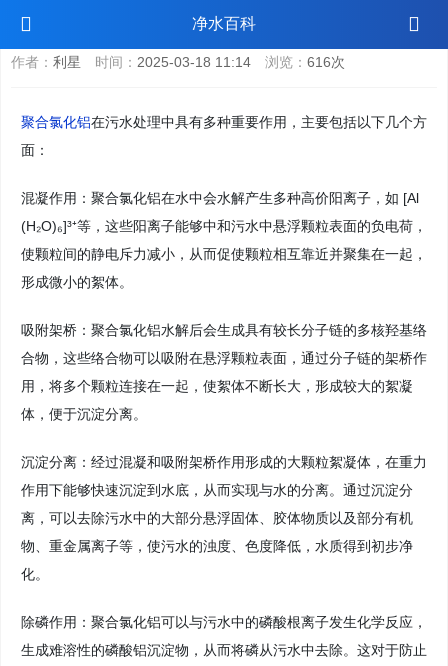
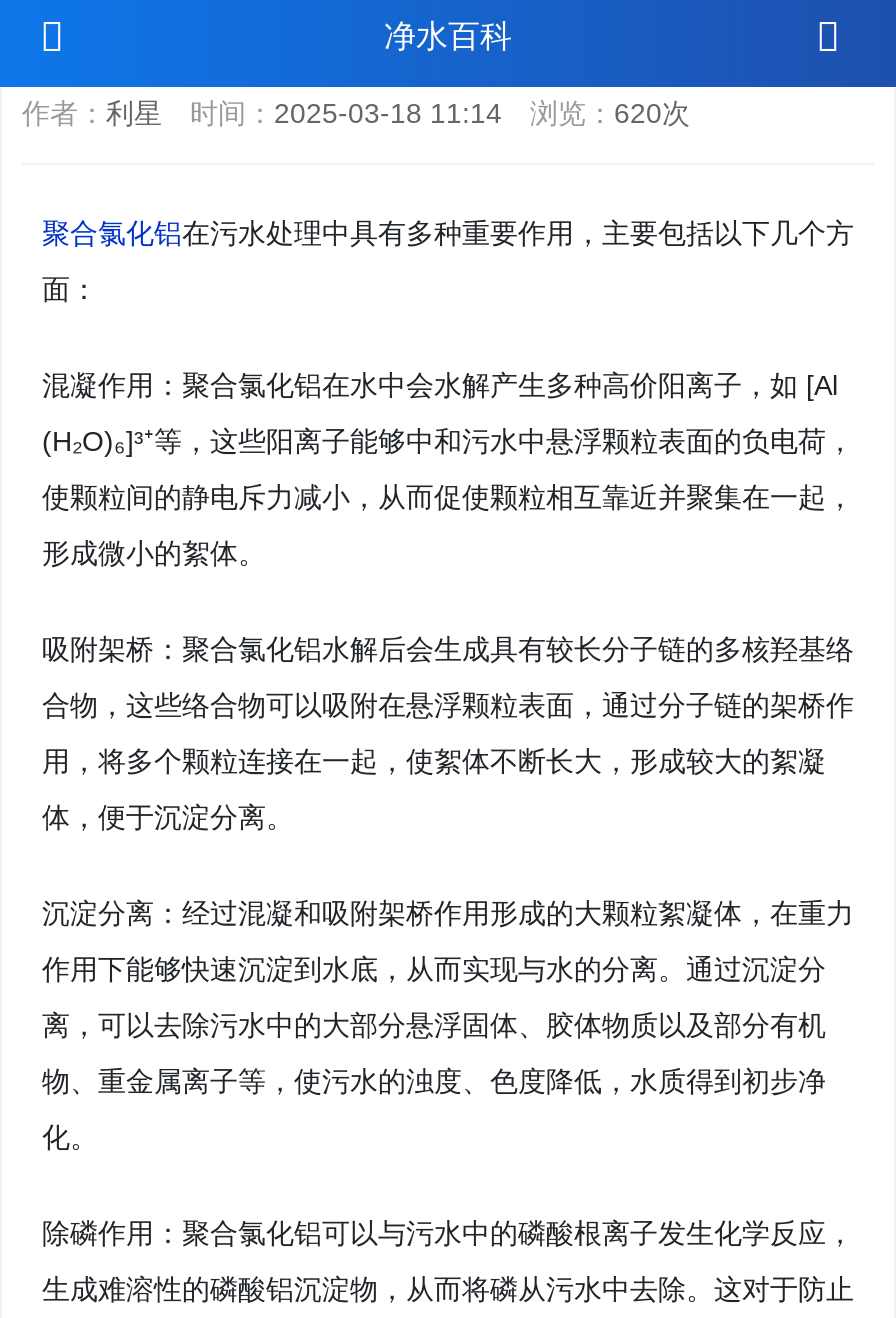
- 作者：利星时间：2025-03-18 11:14浏览：616次
+ 作者：利星时间：2025-03-18 11:14浏览：620次
